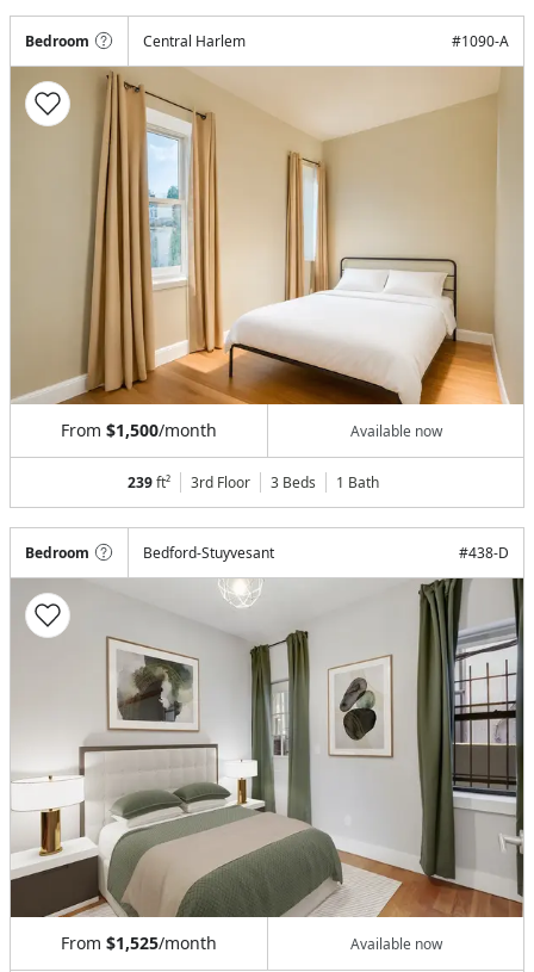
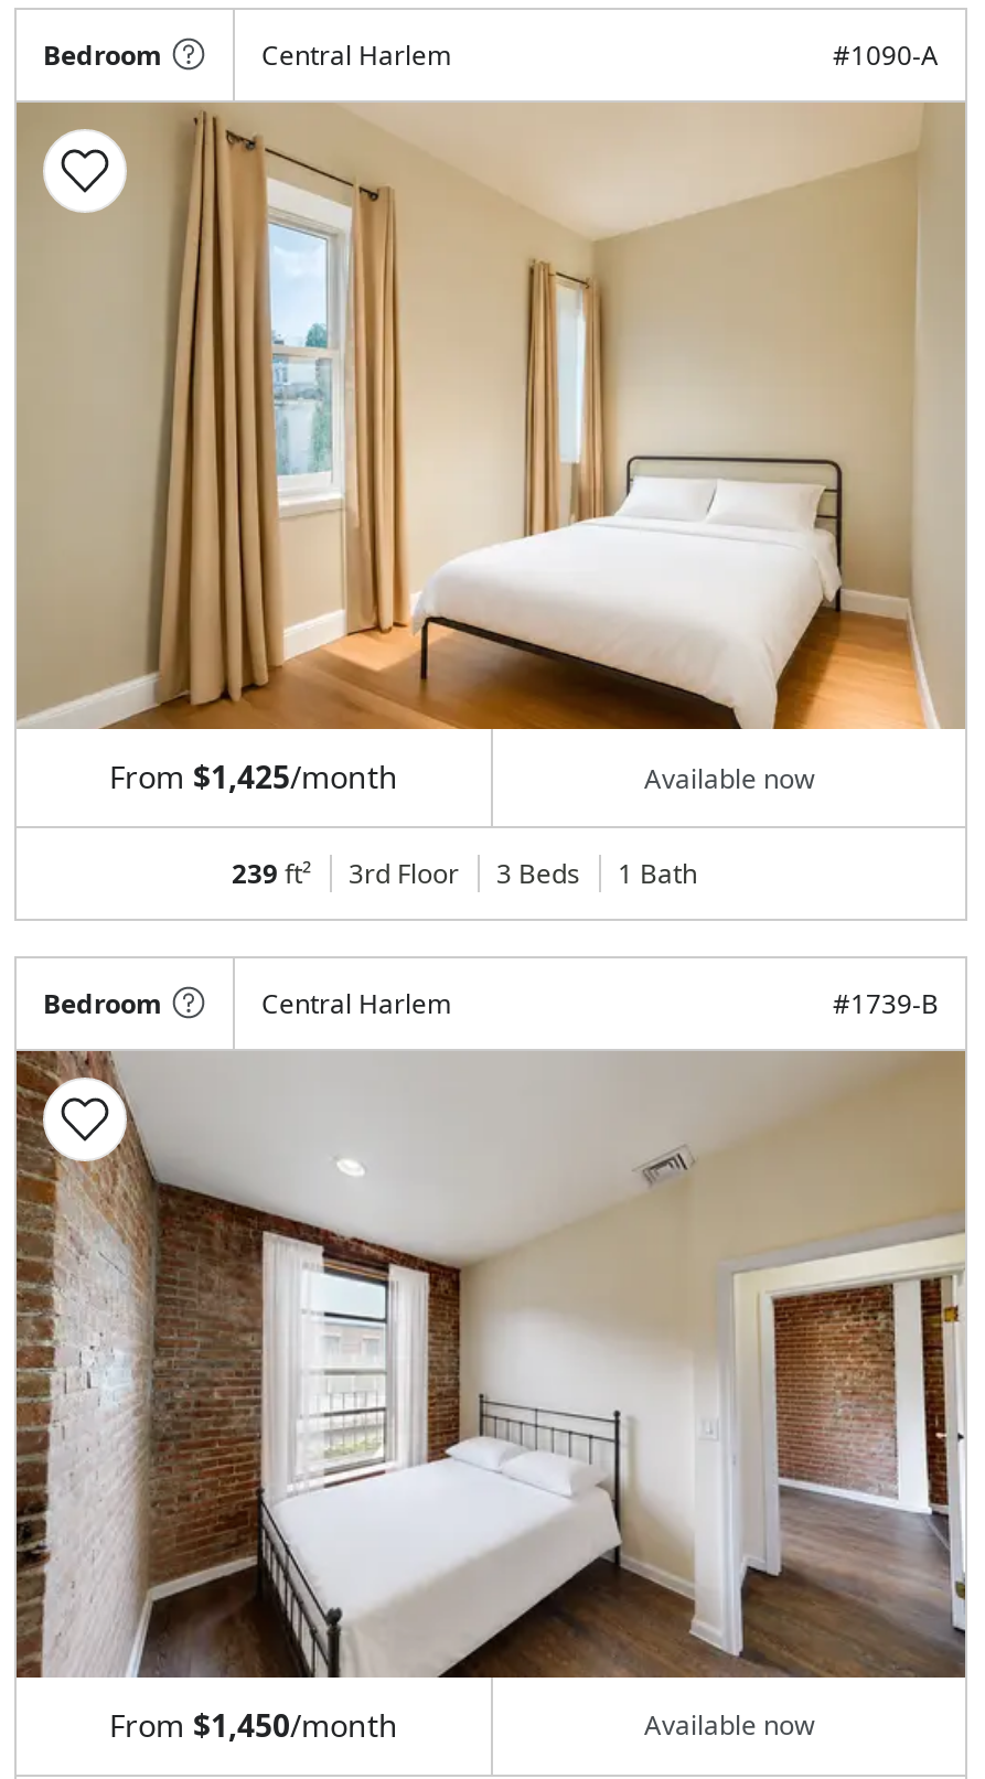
- From $1,500/month
+ From $1,425/month

- Bedford-Stuyvesant
- #438-D
+ Central Harlem
+ #1739-B

- [image]
- From $1,525/month
+ [image]
+ From $1,450/month
